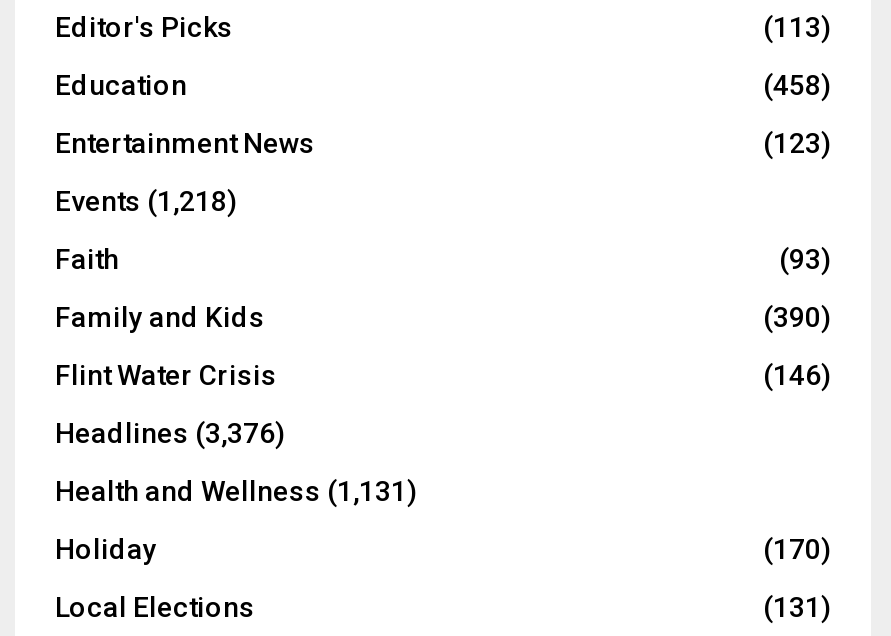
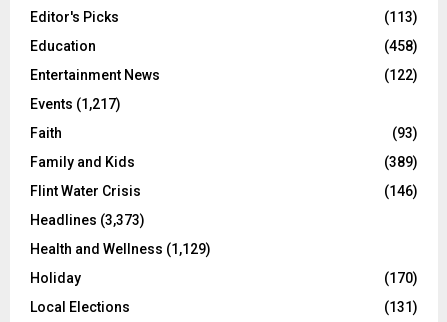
- (123)
+ (122)

- Events (1,218)
+ Events (1,217)

- (390)
+ (389)

- Headlines (3,376)
+ Headlines (3,373)

- Health and Wellness (1,131)
+ Health and Wellness (1,129)
